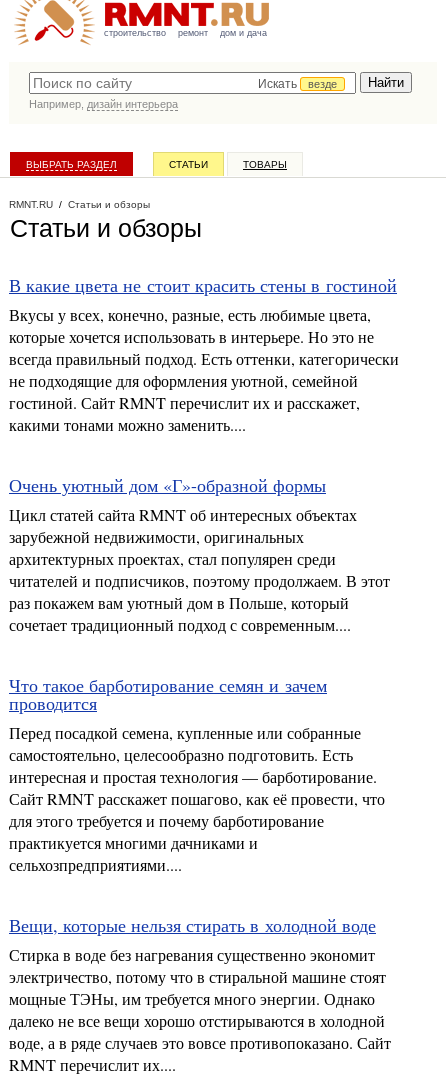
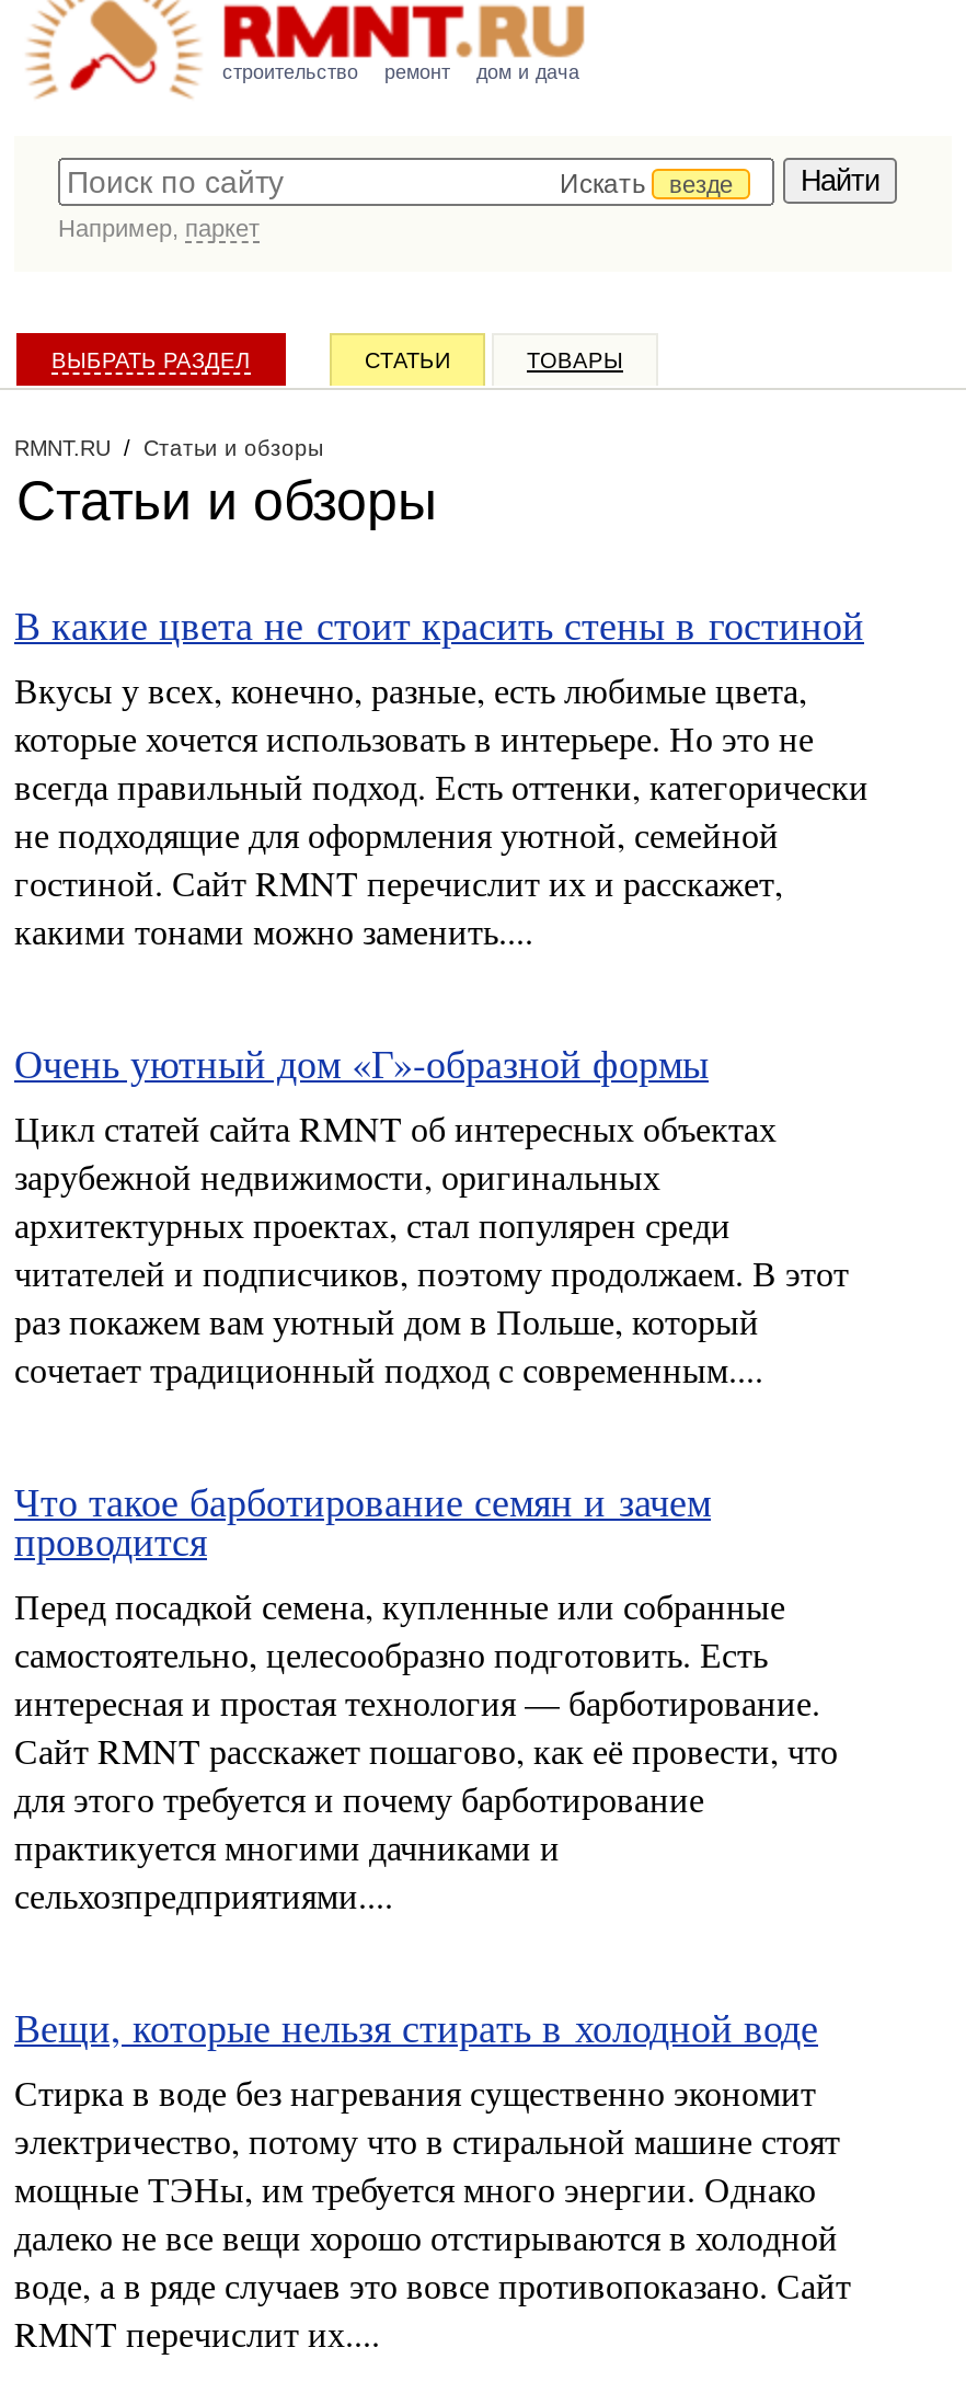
- Например, дизайн интерьера
+ Например, паркет
